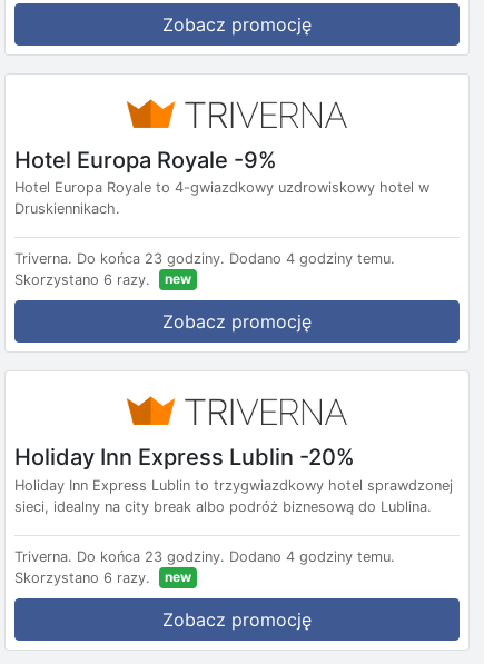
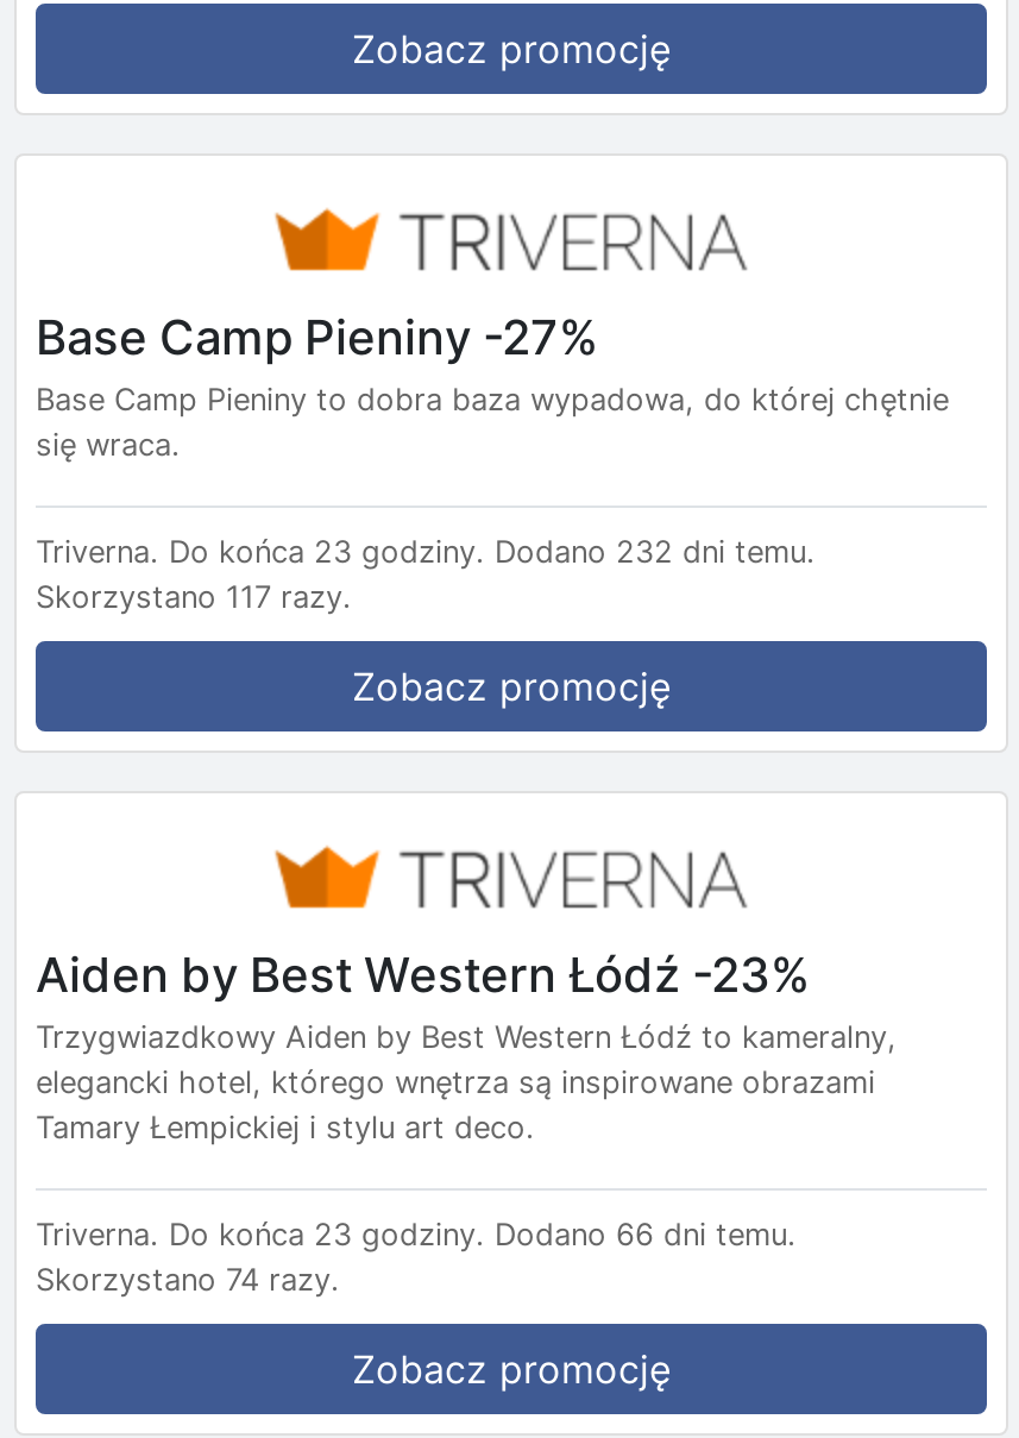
- Hotel Europa Royale -9%
- Hotel Europa Royale to 4-gwiazdkowy uzdrowiskowy hotel w
- Druskiennikach.
+ Base Camp Pieniny -27%
+ Base Camp Pieniny to dobra baza wypadowa, do której chętnie
+ się wraca.

- Triverna. Do końca 23 godziny. Dodano 4 godziny temu.
- Skorzystano 6 razy.
- new
+ Triverna. Do końca 23 godziny. Dodano 232 dni temu.
+ Skorzystano 117 razy.

- Holiday Inn Express Lublin -20%
- Holiday Inn Express Lublin to trzygwiazdkowy hotel sprawdzonej
- sieci, idealny na city break albo podróż biznesową do Lublina.
+ Aiden by Best Western Łódź -23%
+ Trzygwiazdkowy Aiden by Best Western Łódź to kameralny,
+ elegancki hotel, którego wnętrza są inspirowane obrazami
+ Tamary Łempickiej i stylu art deco.

- Triverna. Do końca 23 godziny. Dodano 4 godziny temu.
- Skorzystano 6 razy.
- new
+ Triverna. Do końca 23 godziny. Dodano 66 dni temu.
+ Skorzystano 74 razy.
